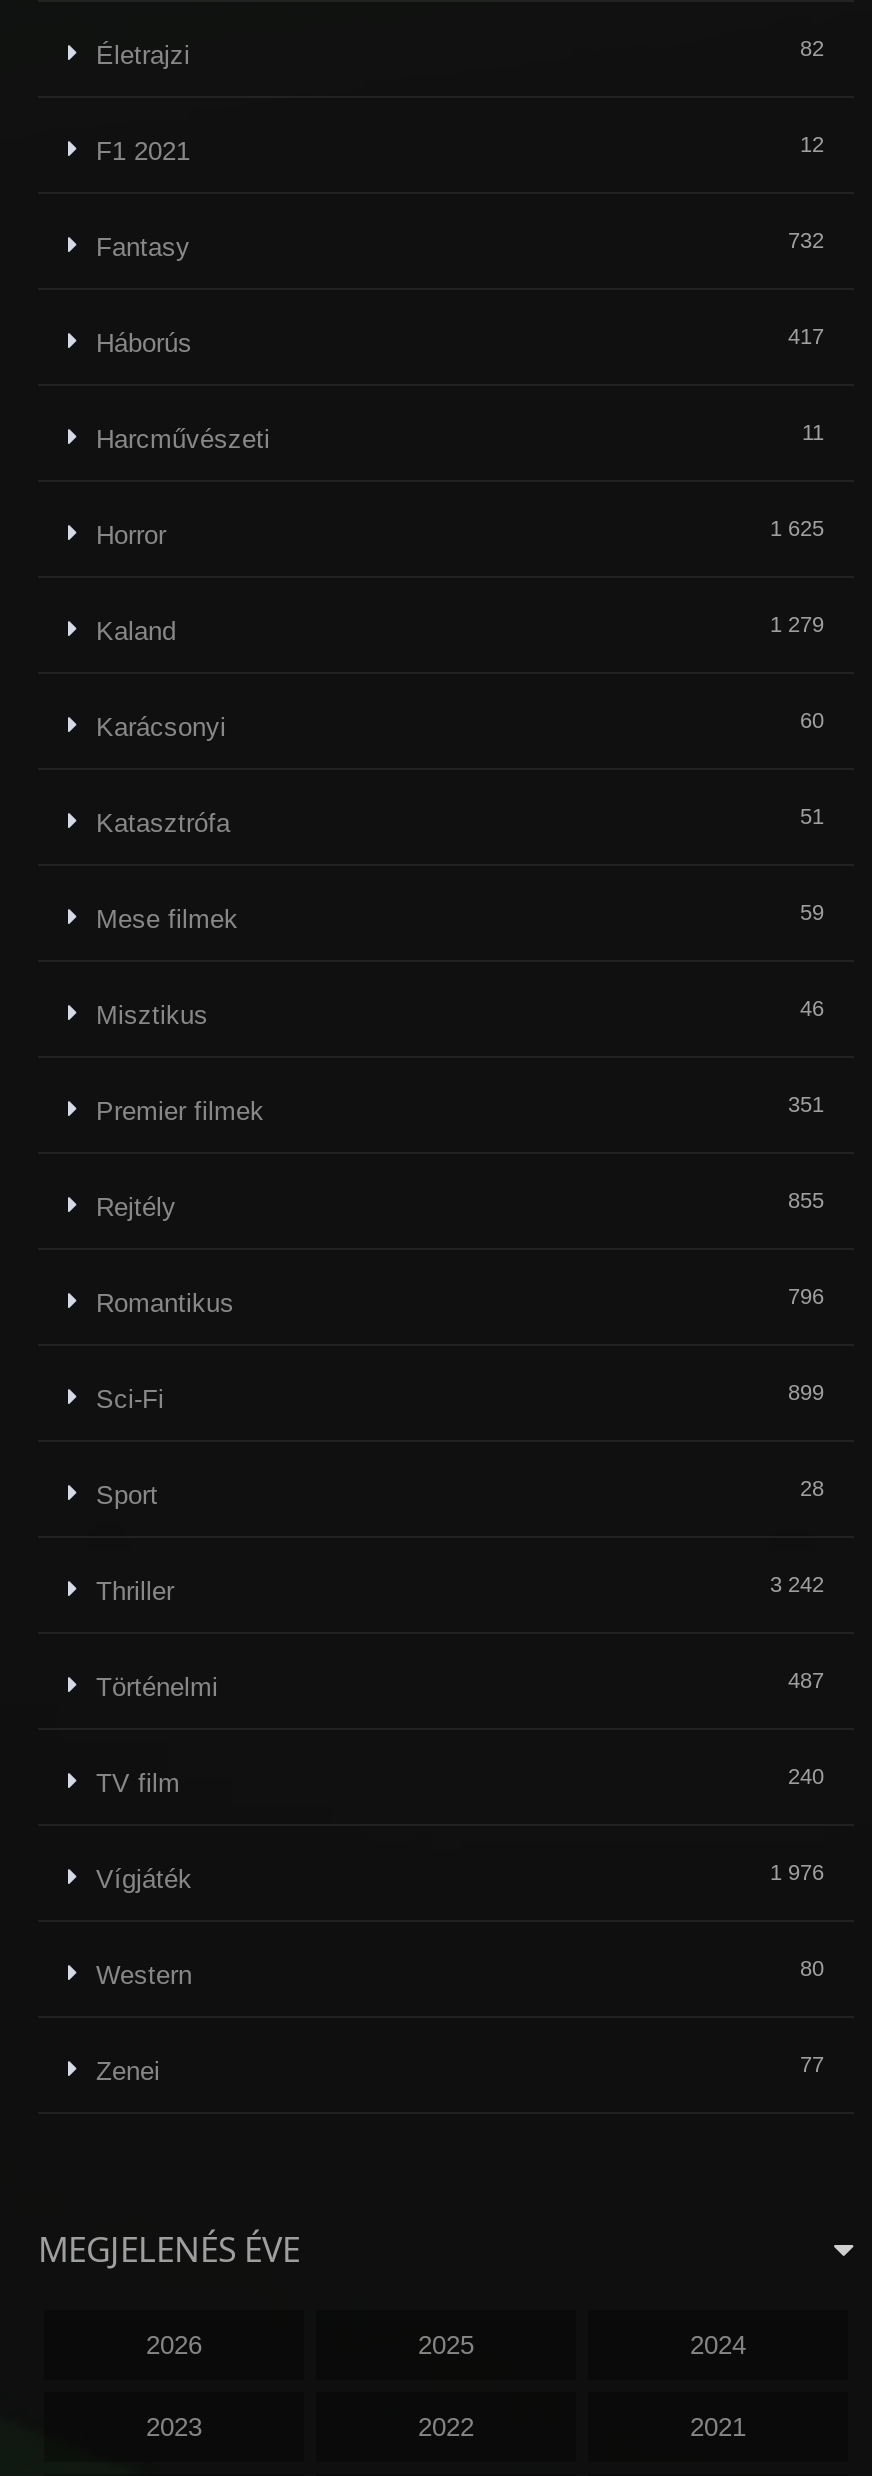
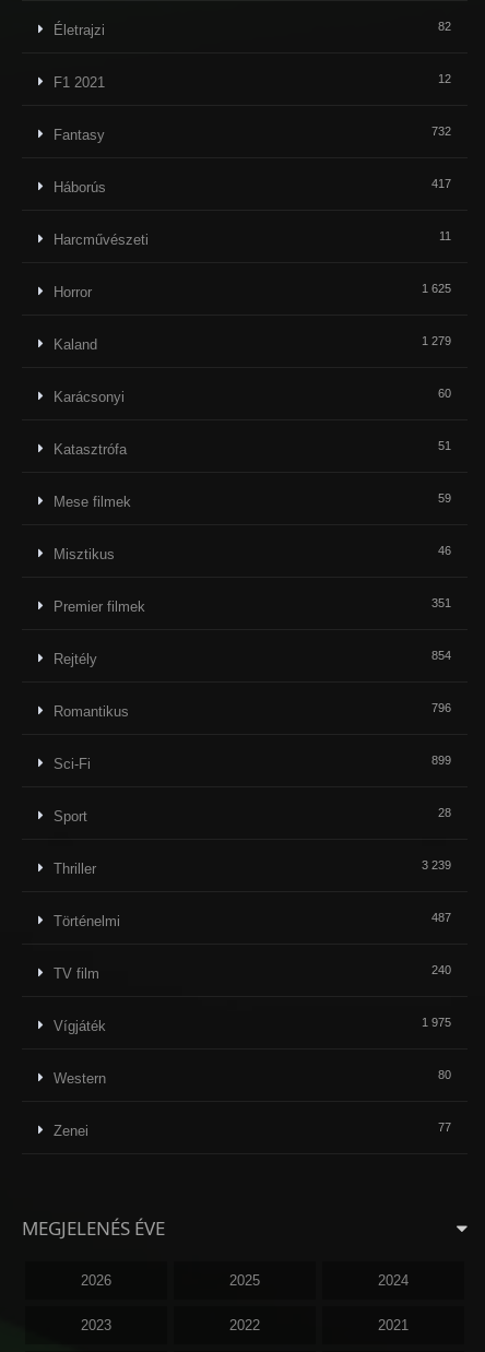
- 855
+ 854

- 3 242
+ 3 239

- 1 976
+ 1 975
